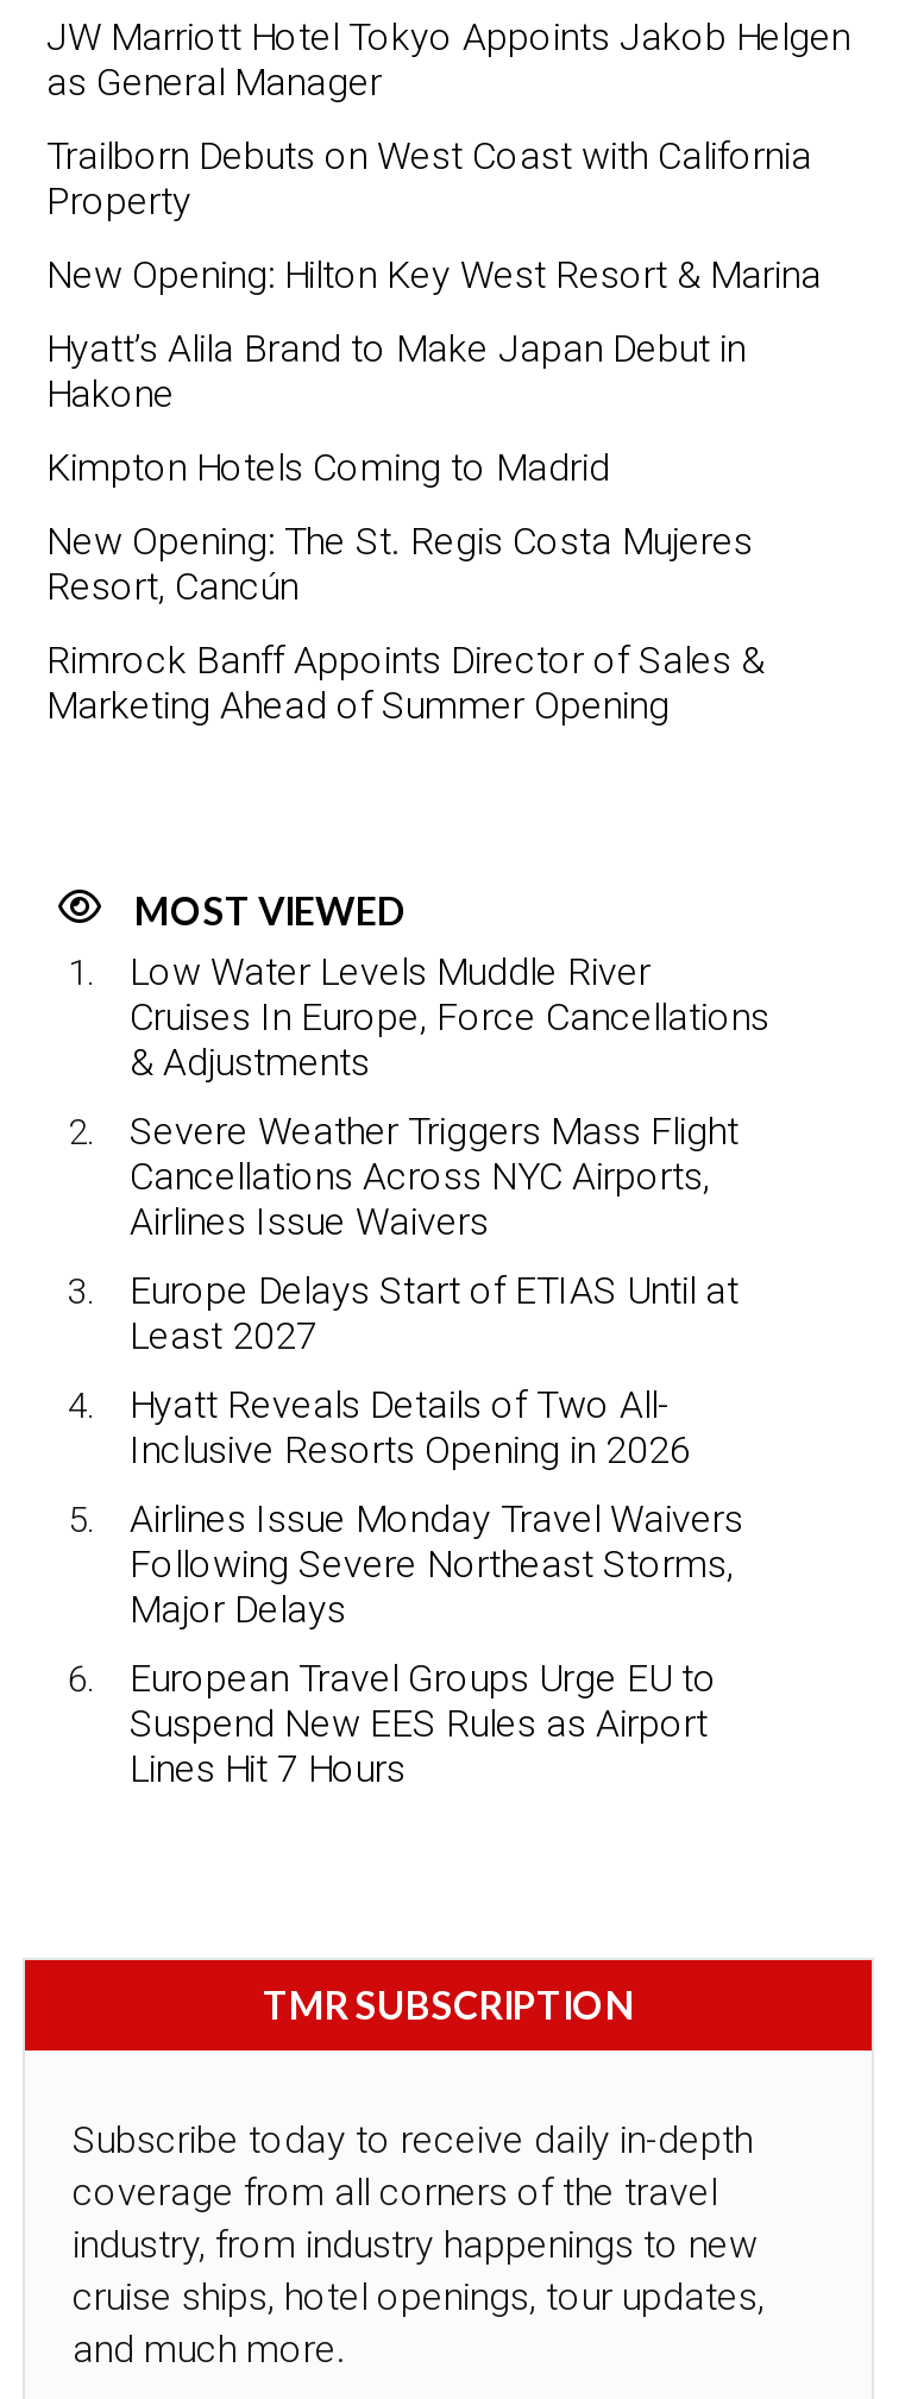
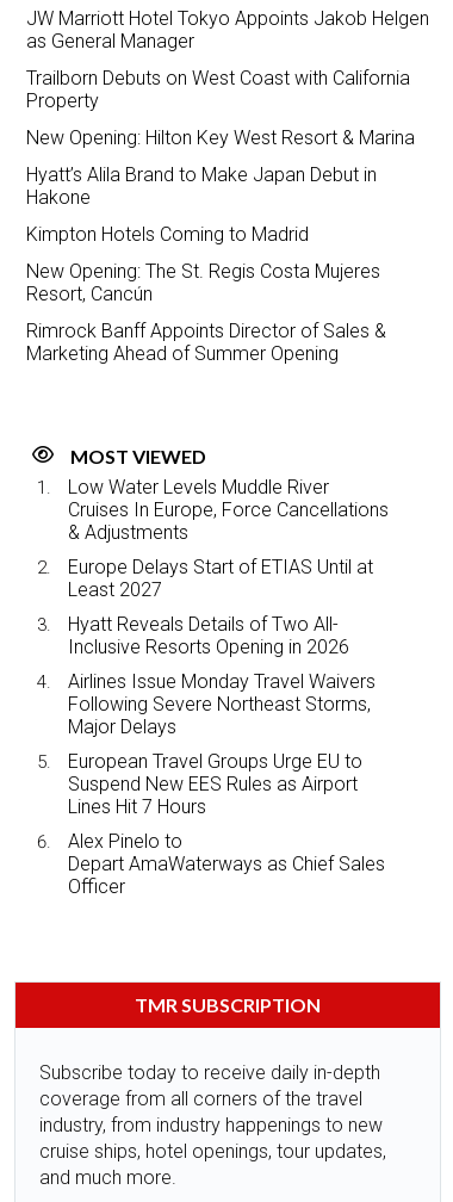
- Severe Weather Triggers Mass Flight
- Cancellations Across NYC Airports,
- Airlines Issue Waivers

moved up: Europe Delays Start of ETIAS Until at | Least 2027 | Hyatt Reveals Details of Two All- | ... | Suspend New EES Rules as Airport | Lines Hit 7 Hours

+ Alex Pinelo to
+ Depart AmaWaterways as Chief Sales
+ Officer
